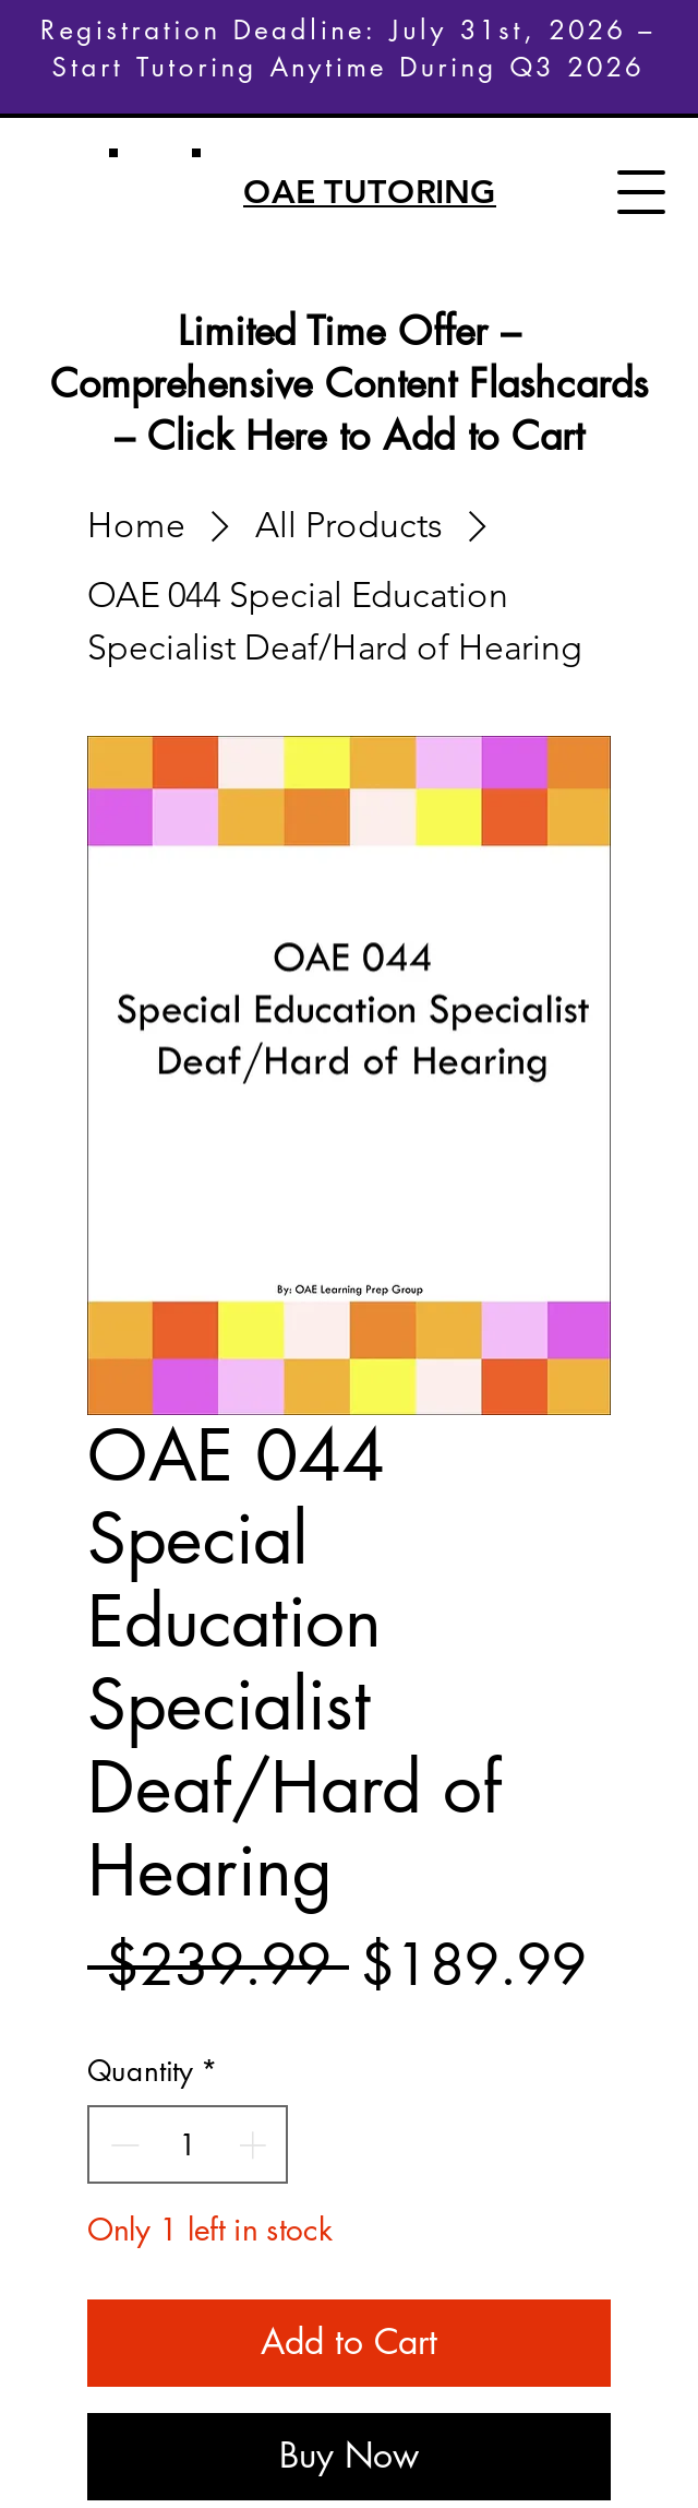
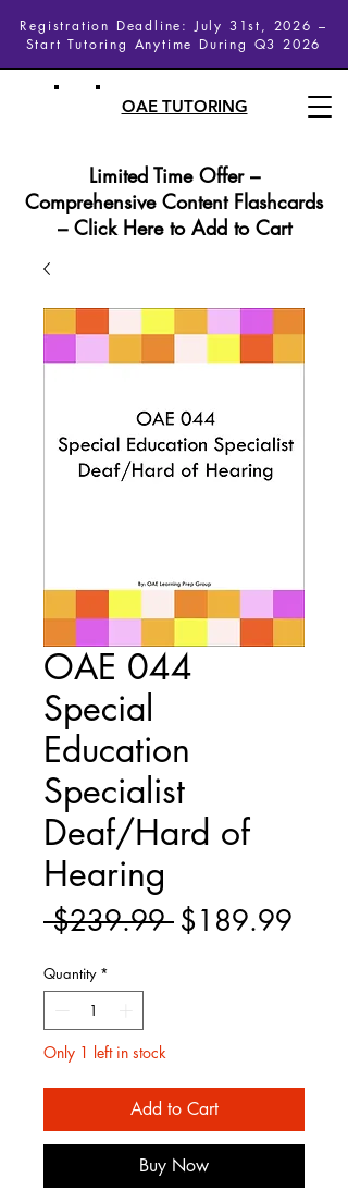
- Home
- All Products
- OAE 044 Special Education
- Specialist Deaf/Hard of Hearing
